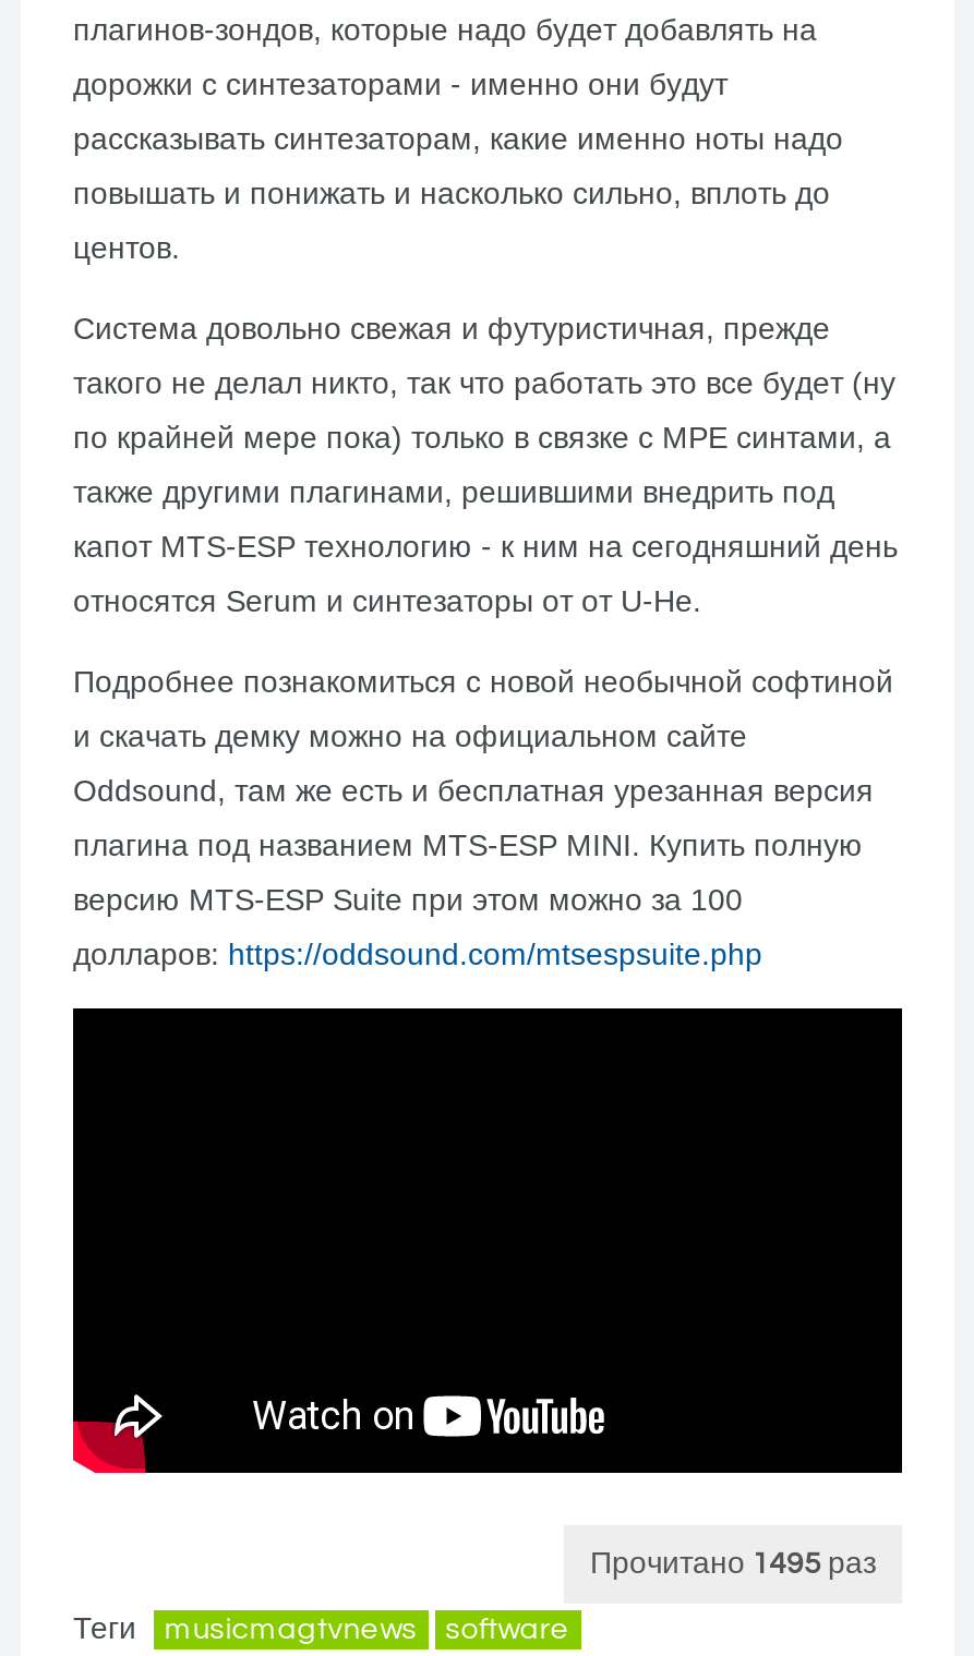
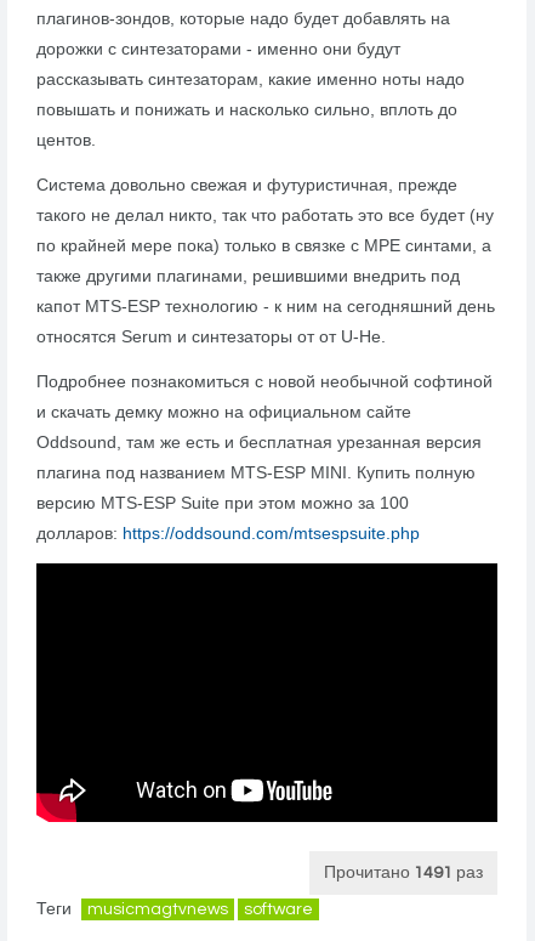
- Прочитано 1495 раз
+ Прочитано 1491 раз
